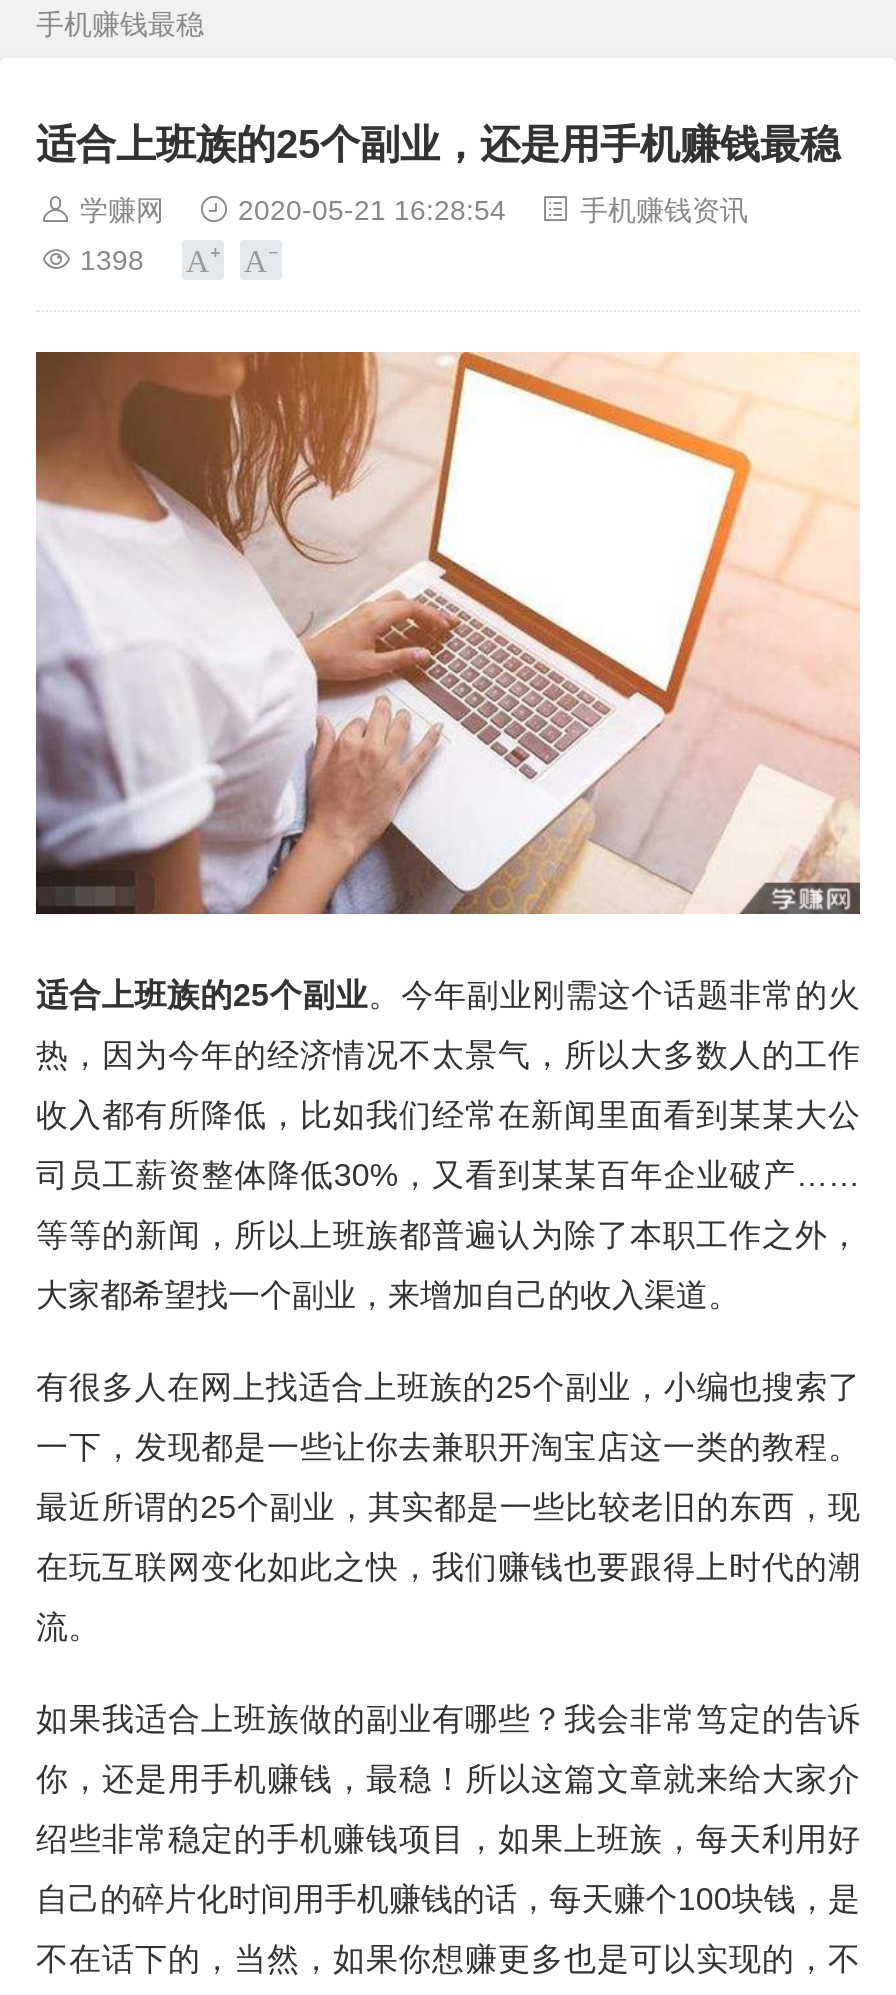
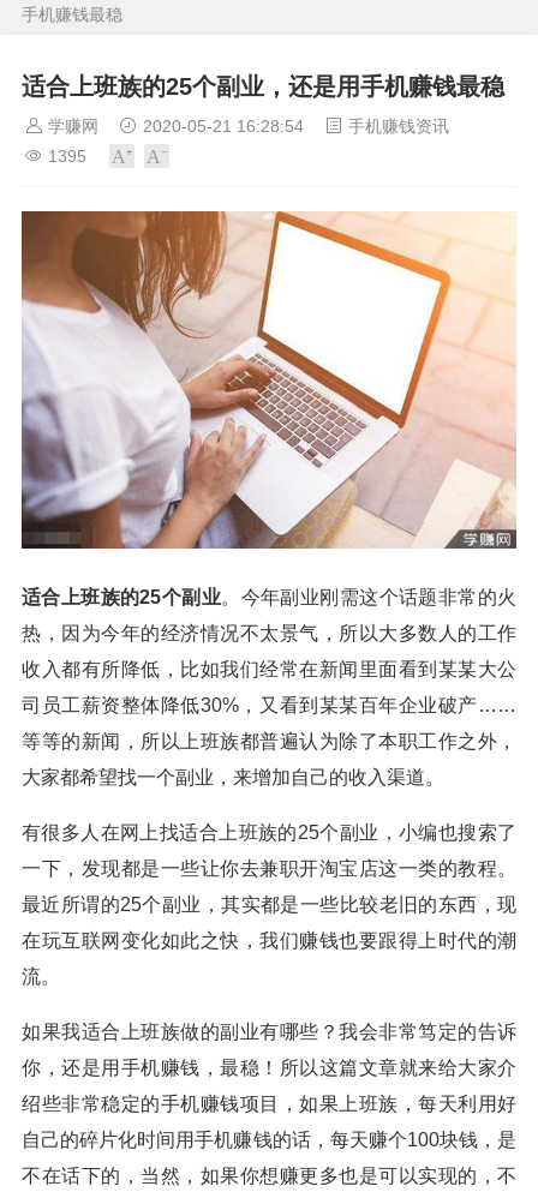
- 1398
+ 1395
